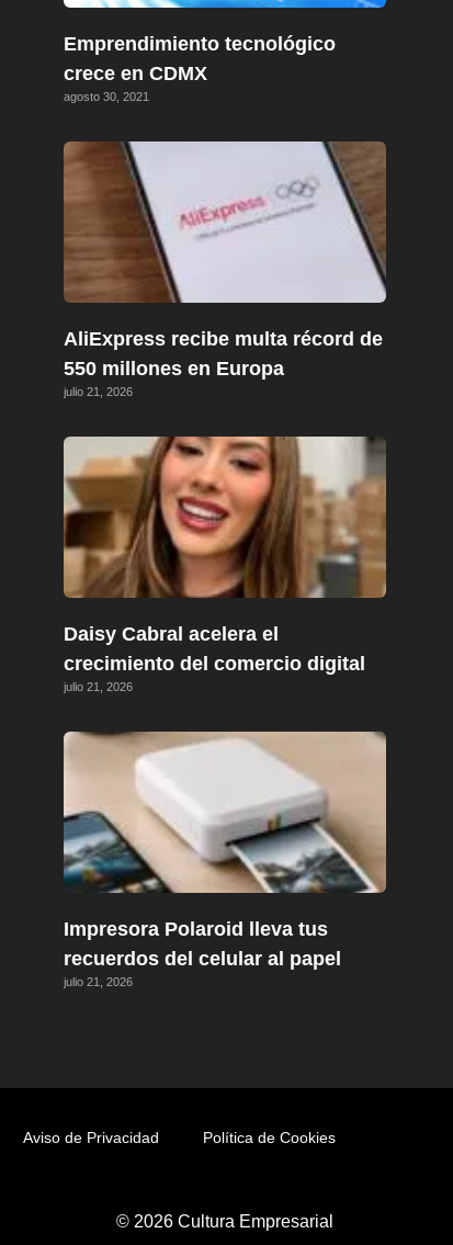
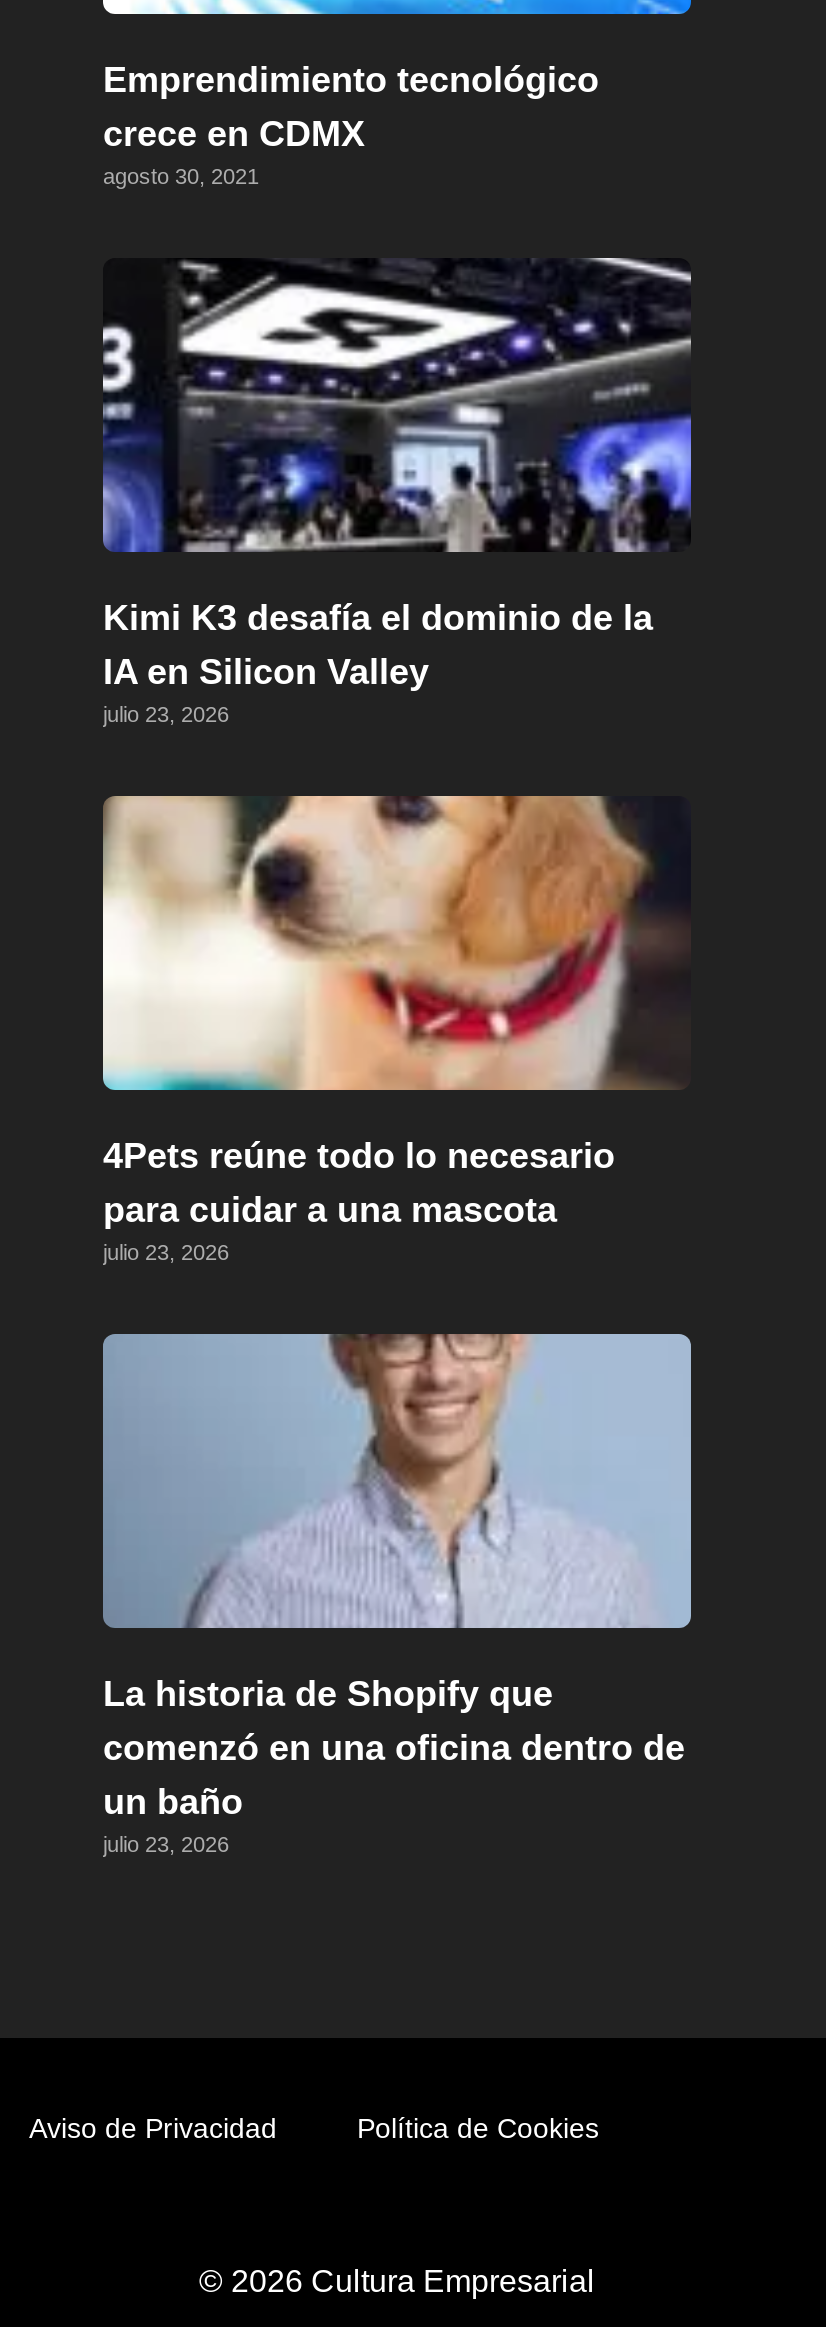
- [image]
- AliExpress recibe multa récord de
- 550 millones en Europa
- julio 21, 2026
+ [image]
+ Kimi K3 desafía el dominio de la
+ IA en Silicon Valley
+ julio 23, 2026

- [image]
- Daisy Cabral acelera el
- crecimiento del comercio digital
- julio 21, 2026
+ [image]
+ 4Pets reúne todo lo necesario
+ para cuidar a una mascota
+ julio 23, 2026

- [image]
- Impresora Polaroid lleva tus
- recuerdos del celular al papel
- julio 21, 2026
+ [image]
+ La historia de Shopify que
+ comenzó en una oficina dentro de
+ un baño
+ julio 23, 2026
